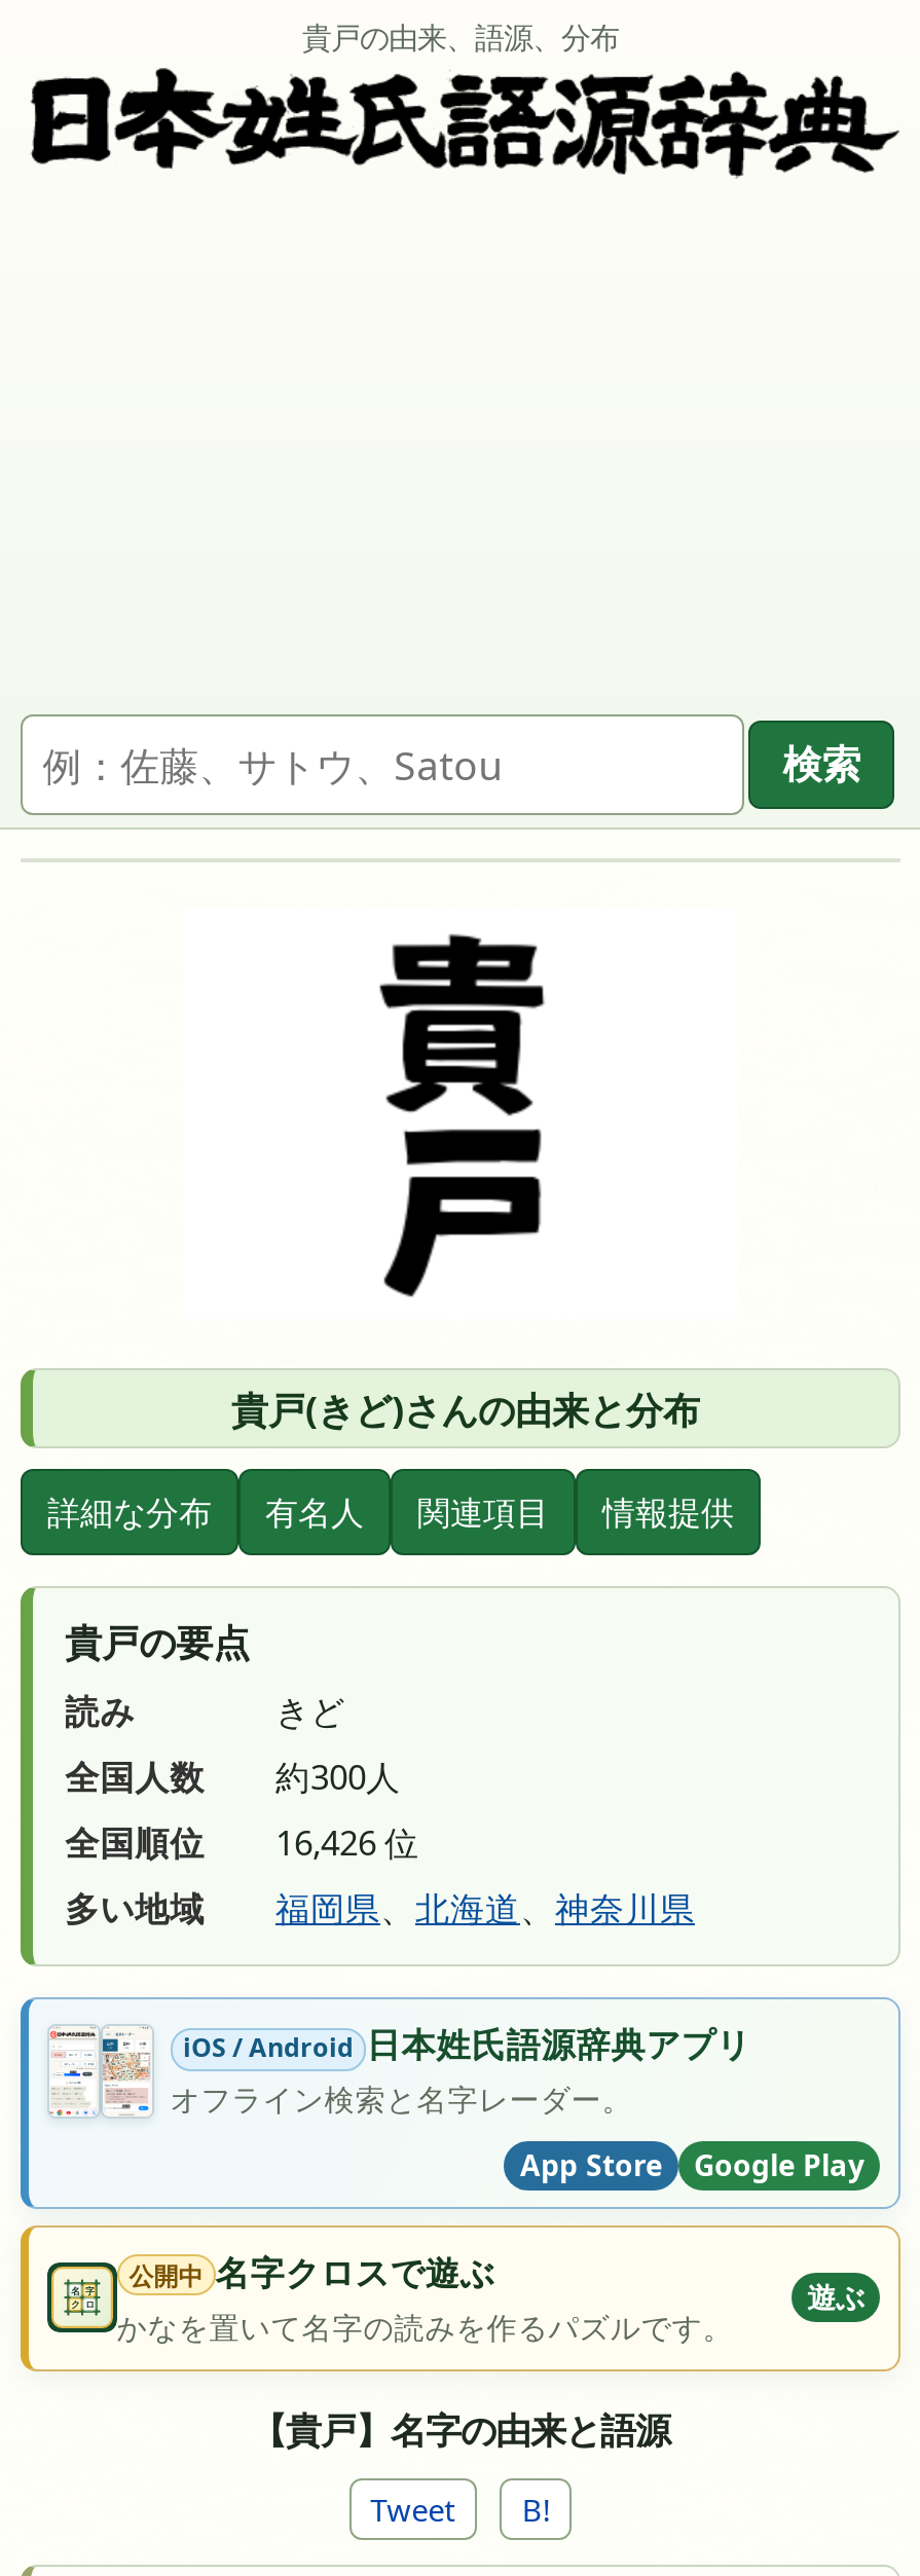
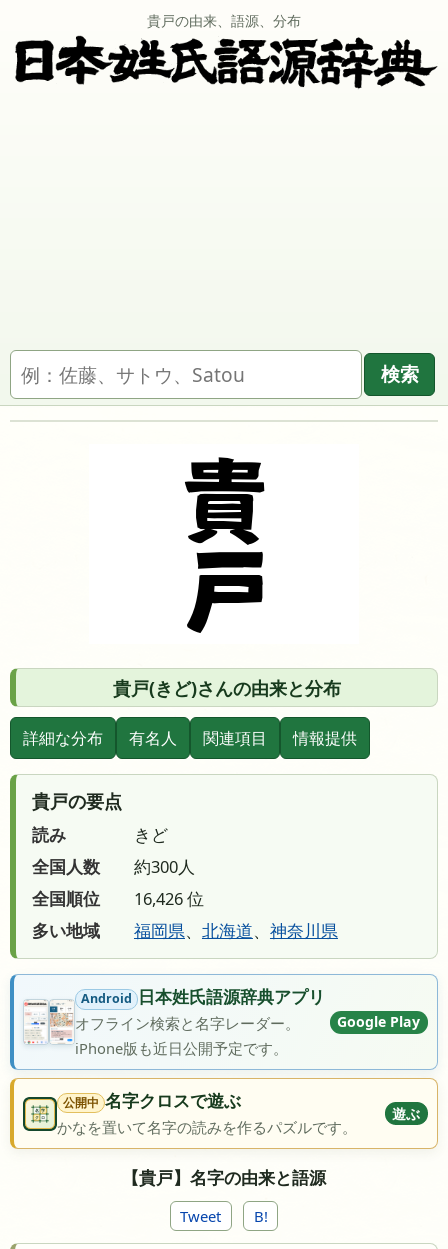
- [image]
- iOS / Android 日本姓氏語源辞典アプリ
+ [image]
+ Android 日本姓氏語源辞典アプリ

- App Store
+ iPhone版も近日公開予定です。

moved up: Google Play
